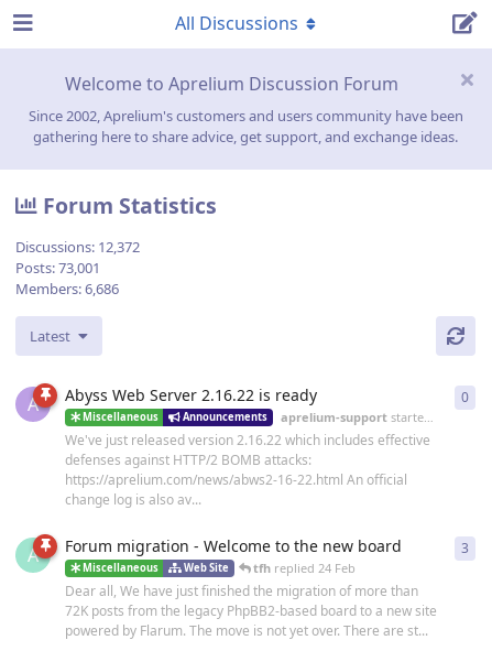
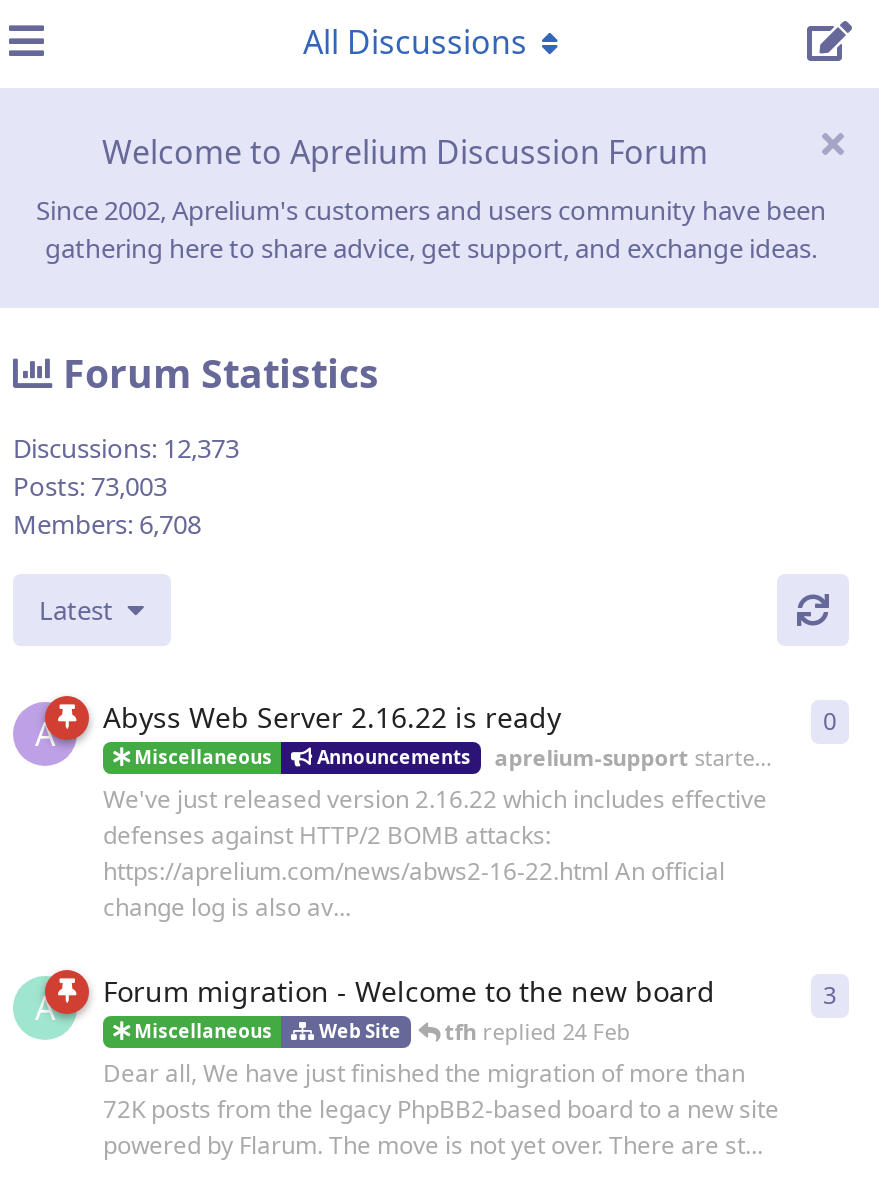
- Discussions: 12,372
+ Discussions: 12,373

- Posts: 73,001
+ Posts: 73,003

- Members: 6,686
+ Members: 6,708
